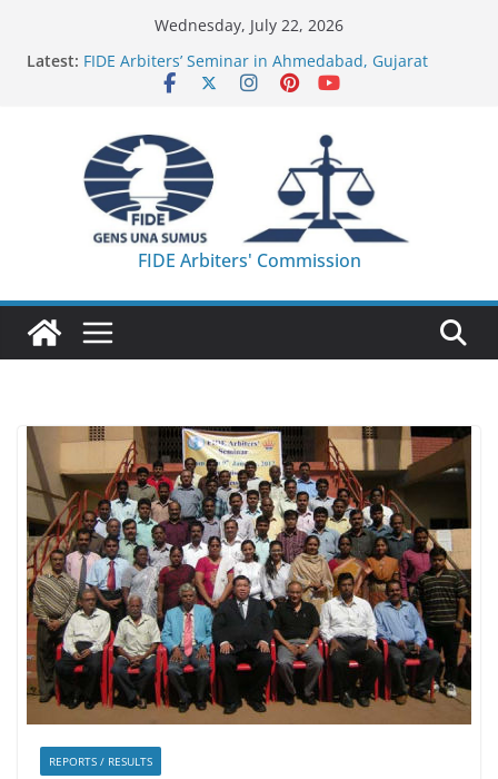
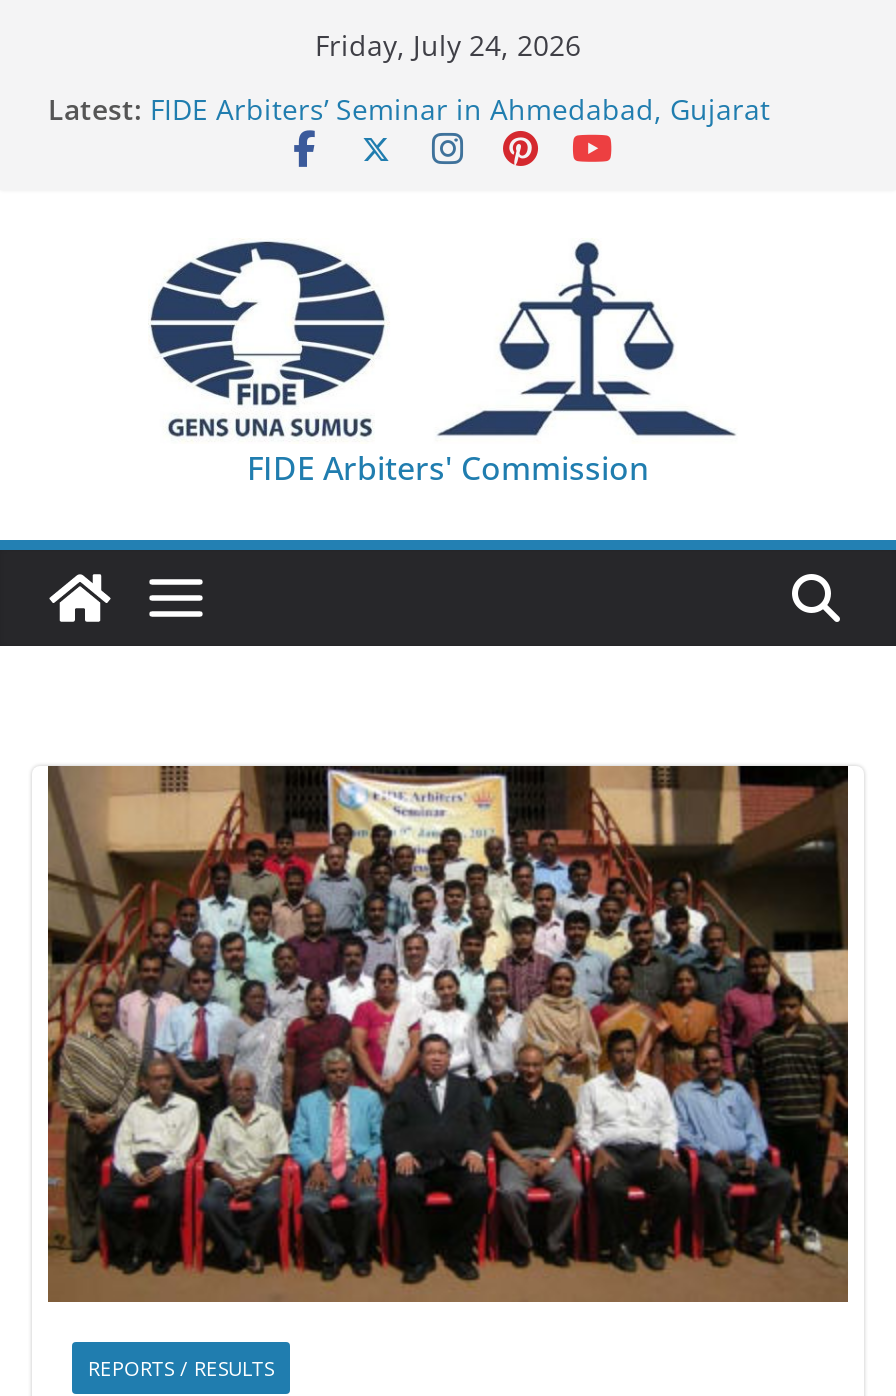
- Wednesday, July 22, 2026
+ Friday, July 24, 2026
